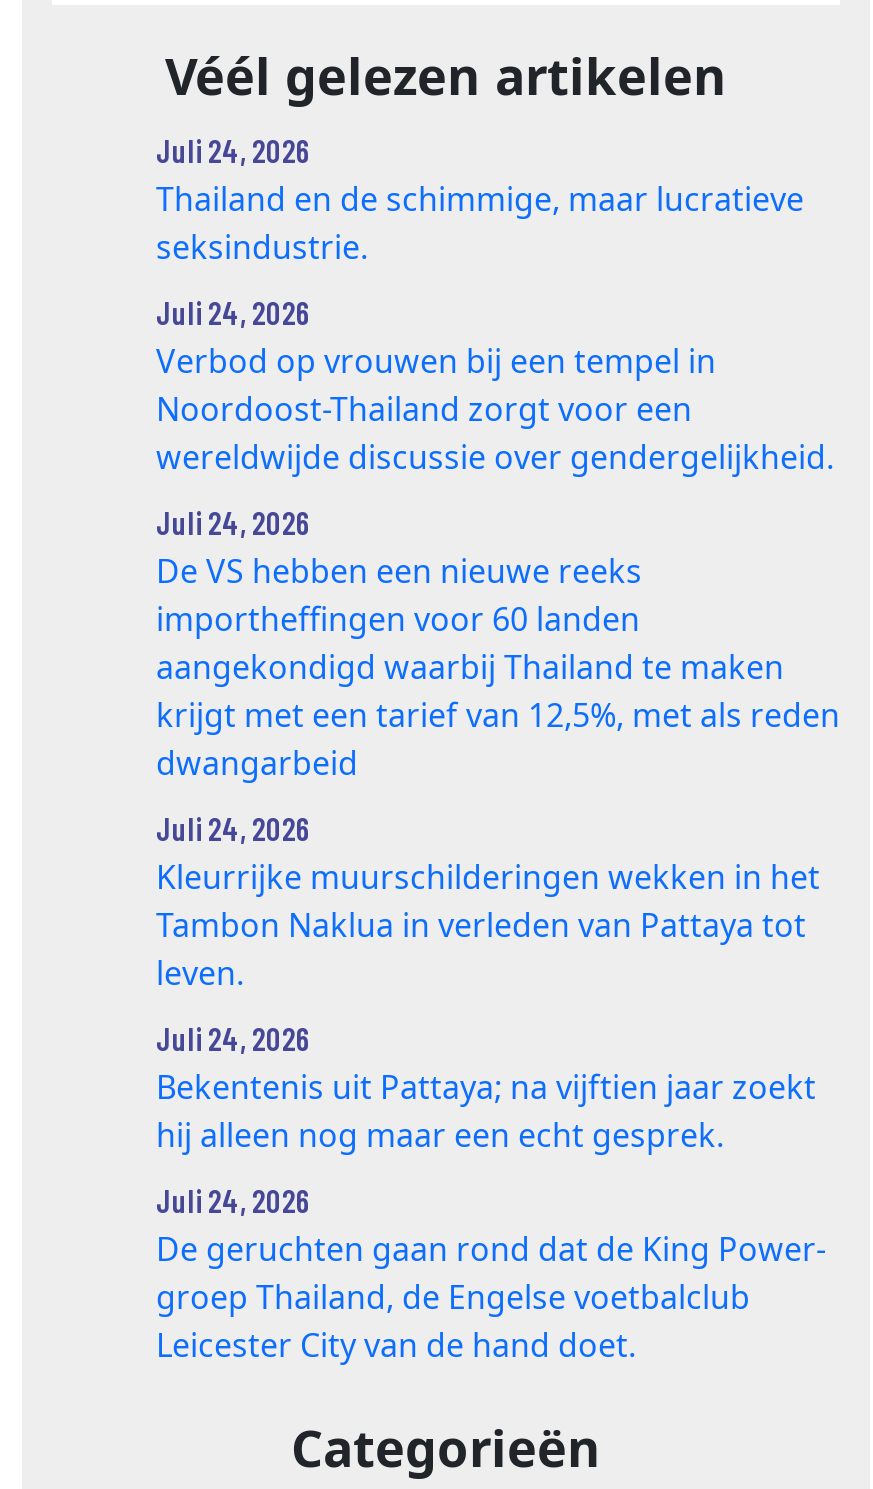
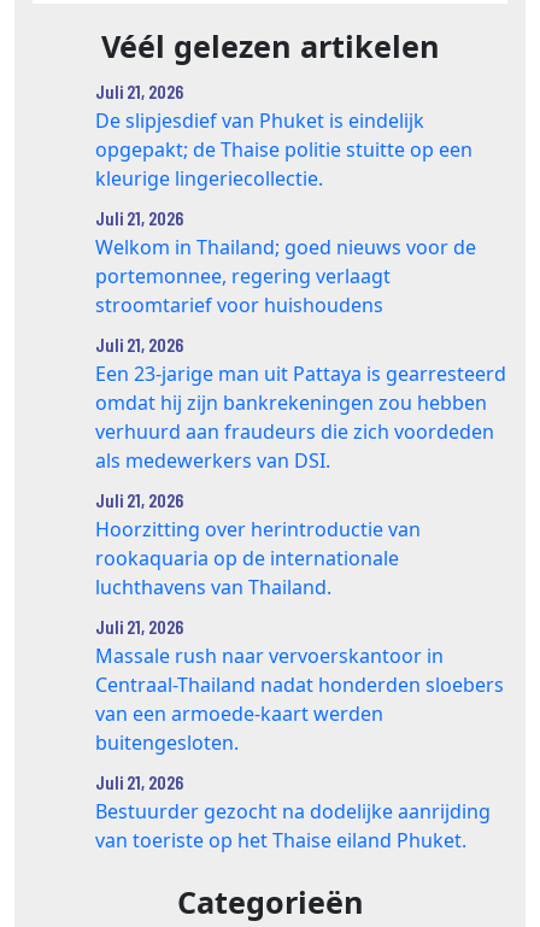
- Juli 24, 2026
- Thailand en de schimmige, maar lucratieve
- seksindustrie.
+ Juli 21, 2026
+ De slipjesdief van Phuket is eindelijk
+ opgepakt; de Thaise politie stuitte op een
+ kleurige lingeriecollectie.

- Juli 24, 2026
- Verbod op vrouwen bij een tempel in
- Noordoost-Thailand zorgt voor een
- wereldwijde discussie over gendergelijkheid.
+ Juli 21, 2026
+ Welkom in Thailand; goed nieuws voor de
+ portemonnee, regering verlaagt
+ stroomtarief voor huishoudens

- Juli 24, 2026
- De VS hebben een nieuwe reeks
- importheffingen voor 60 landen
- aangekondigd waarbij Thailand te maken
- krijgt met een tarief van 12,5%, met als reden
- dwangarbeid
+ Juli 21, 2026
+ Een 23-jarige man uit Pattaya is gearresteerd
+ omdat hij zijn bankrekeningen zou hebben
+ verhuurd aan fraudeurs die zich voordeden
+ als medewerkers van DSI.

- Juli 24, 2026
- Kleurrijke muurschilderingen wekken in het
- Tambon Naklua in verleden van Pattaya tot
- leven.
+ Juli 21, 2026
+ Hoorzitting over herintroductie van
+ rookaquaria op de internationale
+ luchthavens van Thailand.

- Juli 24, 2026
- Bekentenis uit Pattaya; na vijftien jaar zoekt
- hij alleen nog maar een echt gesprek.
+ Juli 21, 2026
+ Massale rush naar vervoerskantoor in
+ Centraal-Thailand nadat honderden sloebers
+ van een armoede-kaart werden
+ buitengesloten.

- Juli 24, 2026
- De geruchten gaan rond dat de King Power-
- groep Thailand, de Engelse voetbalclub
- Leicester City van de hand doet.
+ Juli 21, 2026
+ Bestuurder gezocht na dodelijke aanrijding
+ van toeriste op het Thaise eiland Phuket.
